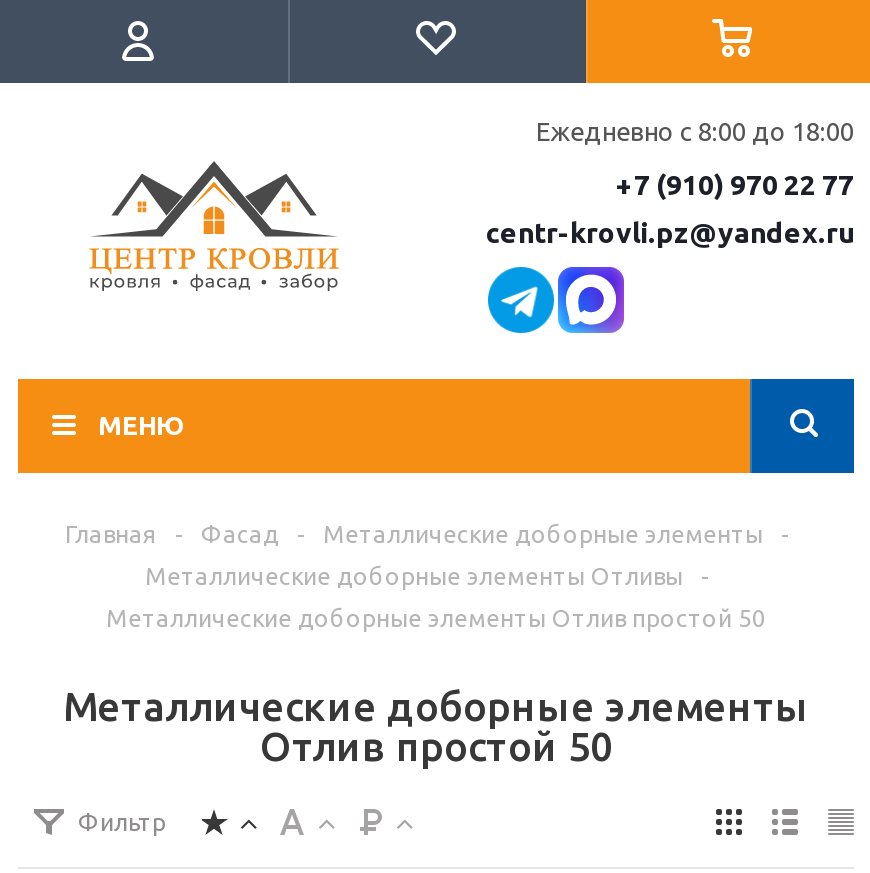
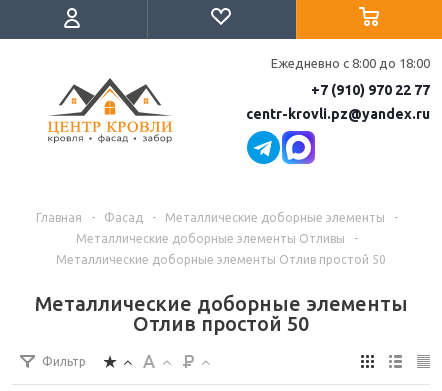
- МЕНЮ
